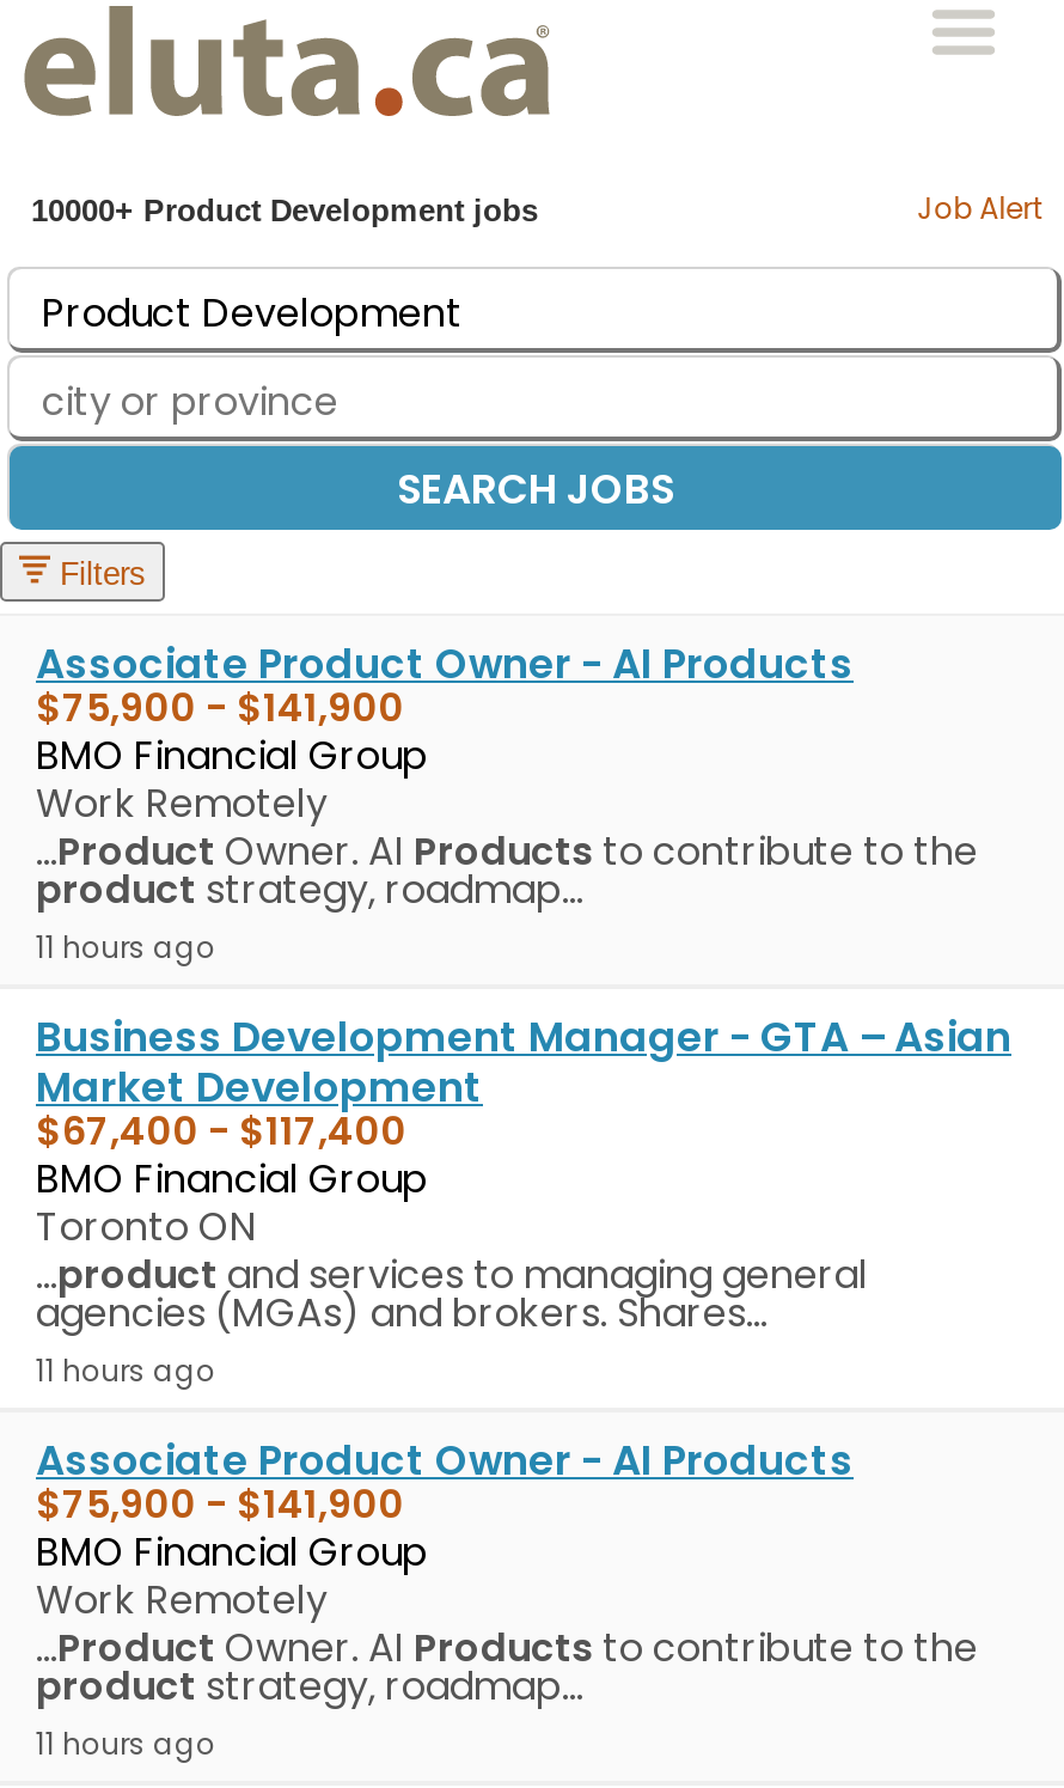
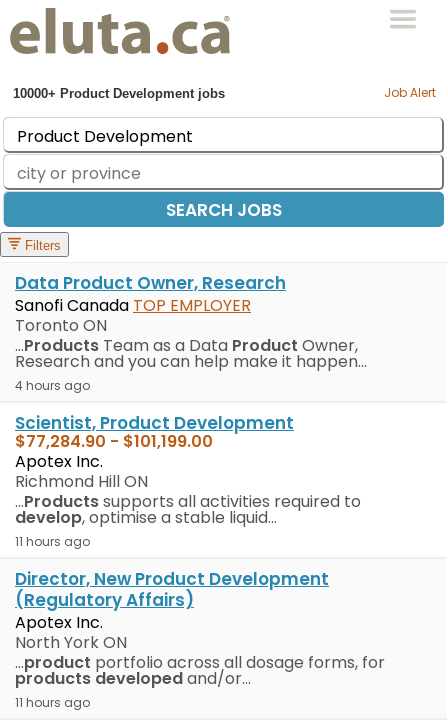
- Associate Product Owner - AI Products
- $75,900-$141,900
- BMO Financial Group
- Work Remotely
- ...Product Owner. AI Products to contribute to the
- productstrategy, roadmap...
- 11 hours ago
- Business Development Manager - GTA – Asian
- Market Development
- $67,400-$117,400
- BMO Financial Group
+ Data Product Owner, Research
+ Sanofi Canada TOP EMPLOYER

moved up: Toronto ON

- ...product and services to managing general
- agencies (MGAs) and brokers. Shares...
+ ...Products Team as a Data Product Owner,
+ Research and you can help make it happen...
+ 4 hours ago
+ Scientist, Product Development
+ $77,284.90-$101,199.00
+ Apotex Inc.
+ Richmond Hill ON
+ ...Products supports all activities required to
+ develop, optimise a stable liquid...

- Associate Product Owner - AI Products
- $75,900-$141,900
- BMO Financial Group
- Work Remotely
- ...Product Owner. AI Products to contribute to the
- productstrategy, roadmap...
+ Director, New Product Development
+ (Regulatory Affairs)
+ Apotex Inc.
+ North York ON
+ ...product portfolio across all dosage forms, for
+ products developedand/or...
